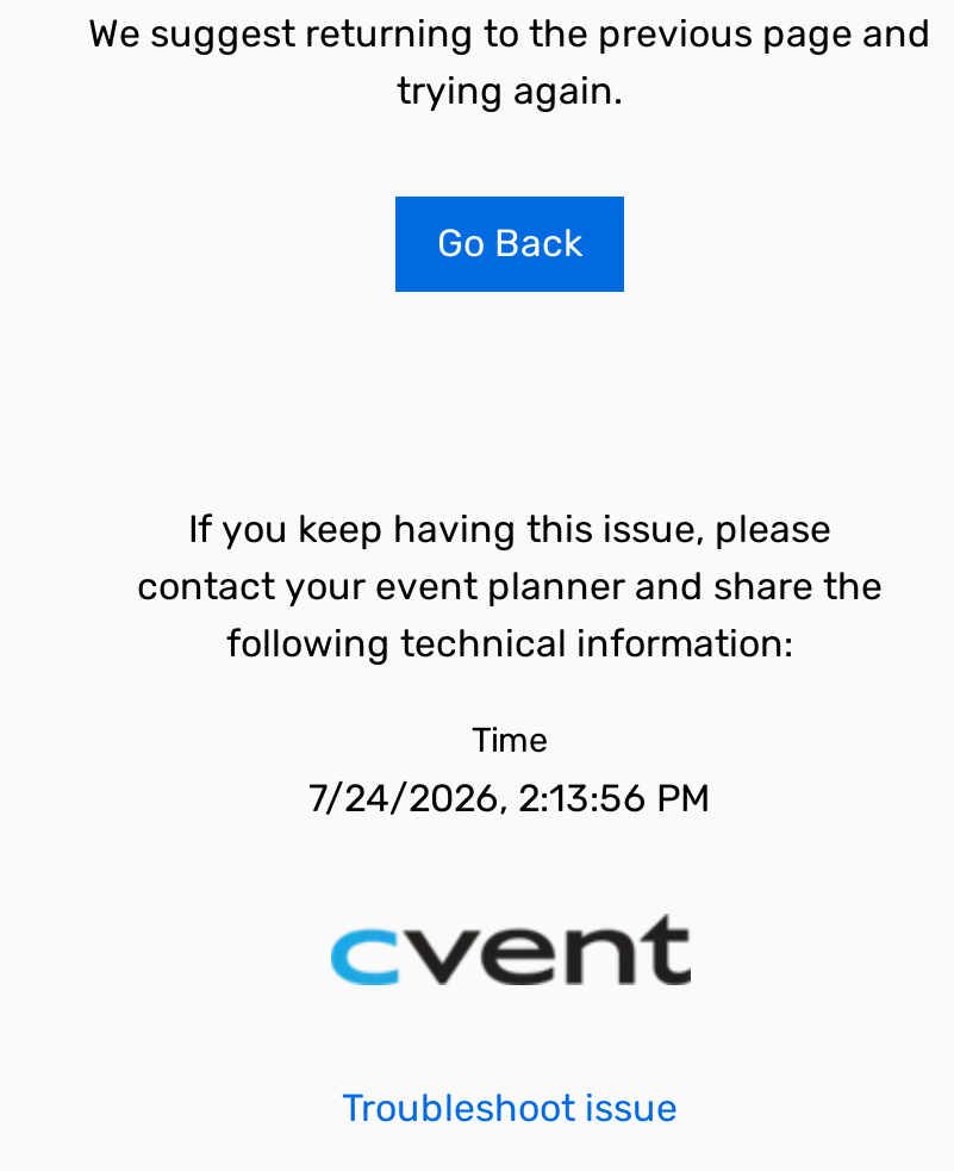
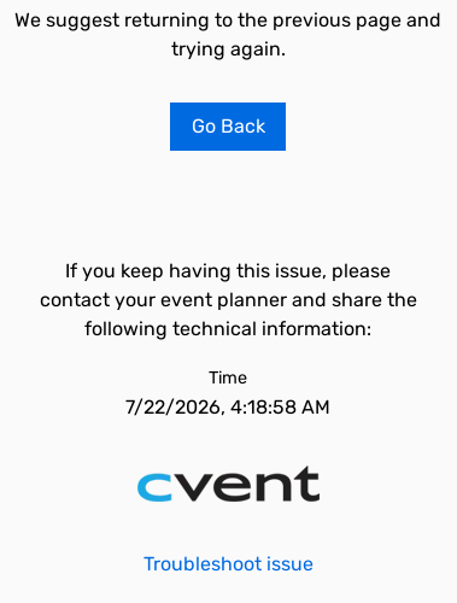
- 7/24/2026, 2:13:56 PM
+ 7/22/2026, 4:18:58 AM
